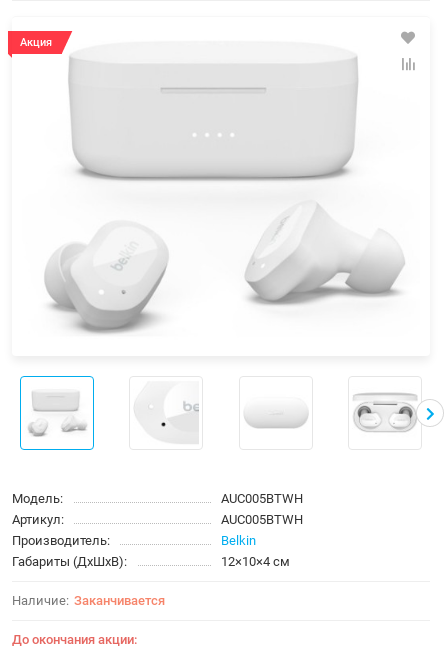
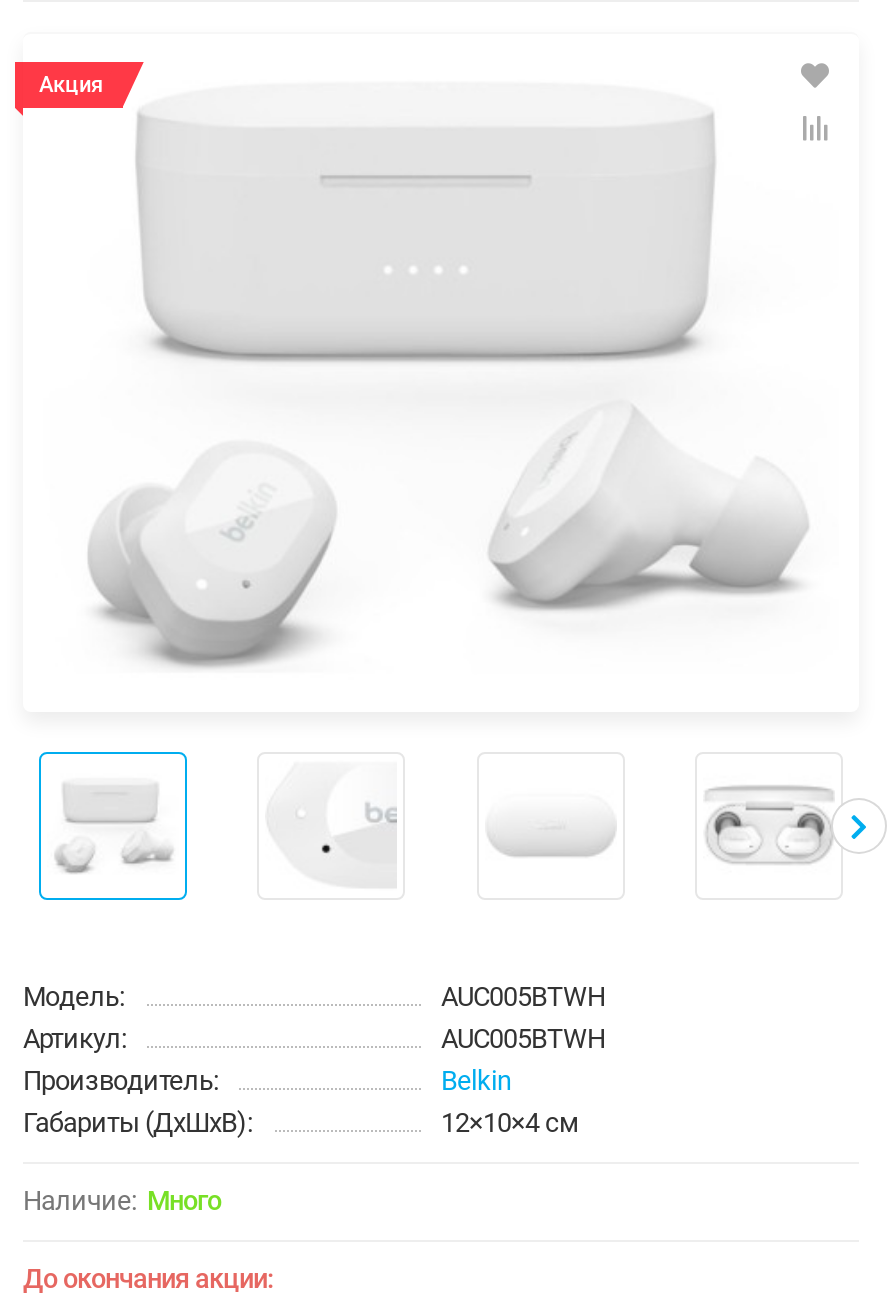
- Заканчивается
+ Много
